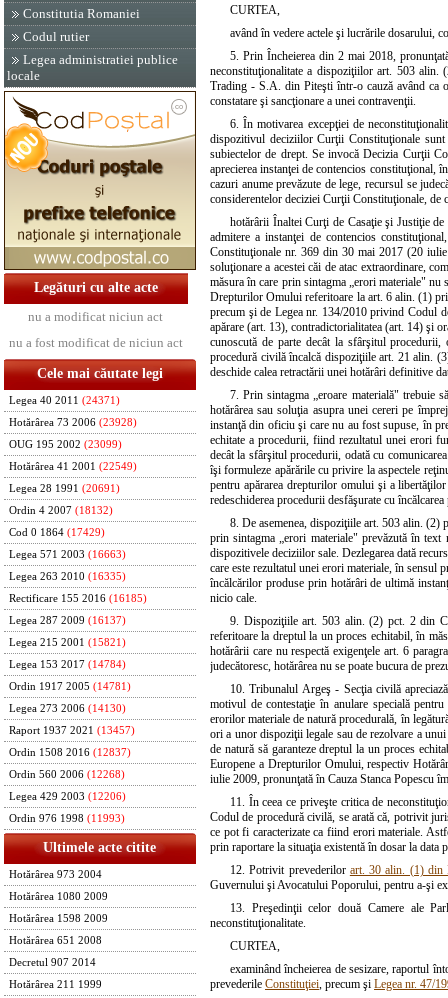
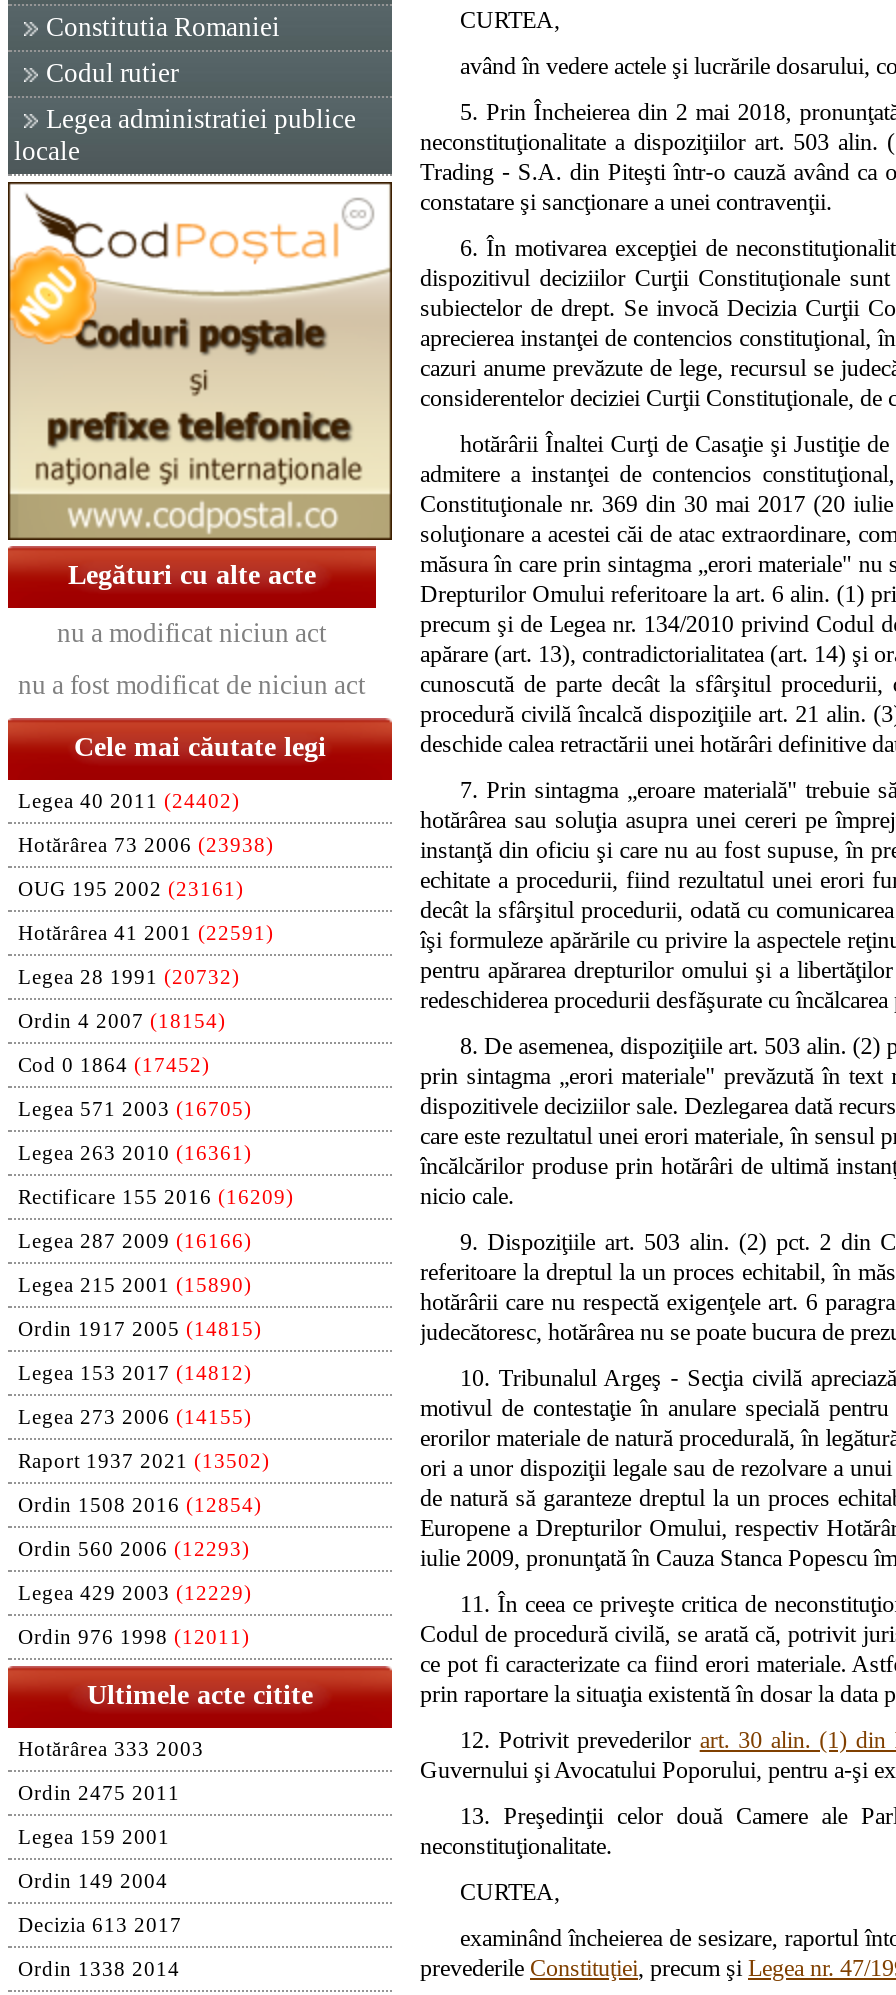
- Legea 40 2011 (24371)
+ Legea 40 2011 (24402)

- Hotărârea 73 2006 (23928)
+ Hotărârea 73 2006 (23938)

- OUG 195 2002 (23099)
+ OUG 195 2002 (23161)

- Hotărârea 41 2001 (22549)
+ Hotărârea 41 2001 (22591)

- Legea 28 1991 (20691)
+ Legea 28 1991 (20732)

- Ordin 4 2007 (18132)
+ Ordin 4 2007 (18154)

- Cod 0 1864 (17429)
+ Cod 0 1864 (17452)

- Legea 571 2003 (16663)
+ Legea 571 2003 (16705)

- Legea 263 2010 (16335)
+ Legea 263 2010 (16361)

- Rectificare 155 2016 (16185)
+ Rectificare 155 2016 (16209)

- Legea 287 2009 (16137)
+ Legea 287 2009 (16166)

- Legea 215 2001 (15821)
+ Legea 215 2001 (15890)

- Legea 153 2017 (14784)
+ Ordin 1917 2005 (14815)

- Ordin 1917 2005 (14781)
+ Legea 153 2017 (14812)

- Legea 273 2006 (14130)
+ Legea 273 2006 (14155)

- Raport 1937 2021 (13457)
+ Raport 1937 2021 (13502)

- Ordin 1508 2016 (12837)
+ Ordin 1508 2016 (12854)

- Ordin 560 2006 (12268)
+ Ordin 560 2006 (12293)

- Legea 429 2003 (12206)
+ Legea 429 2003 (12229)

- Ordin 976 1998 (11993)
+ Ordin 976 1998 (12011)

- Hotărârea 973 2004
+ Hotărârea 333 2003

- Hotărârea 1080 2009
+ Ordin 2475 2011

- Hotărârea 1598 2009
+ Legea 159 2001

- Hotărârea 651 2008
+ Ordin 149 2004

- Decretul 907 2014
+ Decizia 613 2017

- Hotărârea 211 1999
+ Ordin 1338 2014
